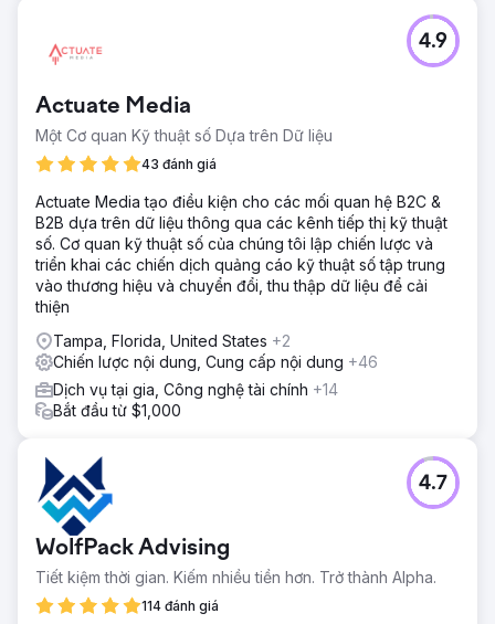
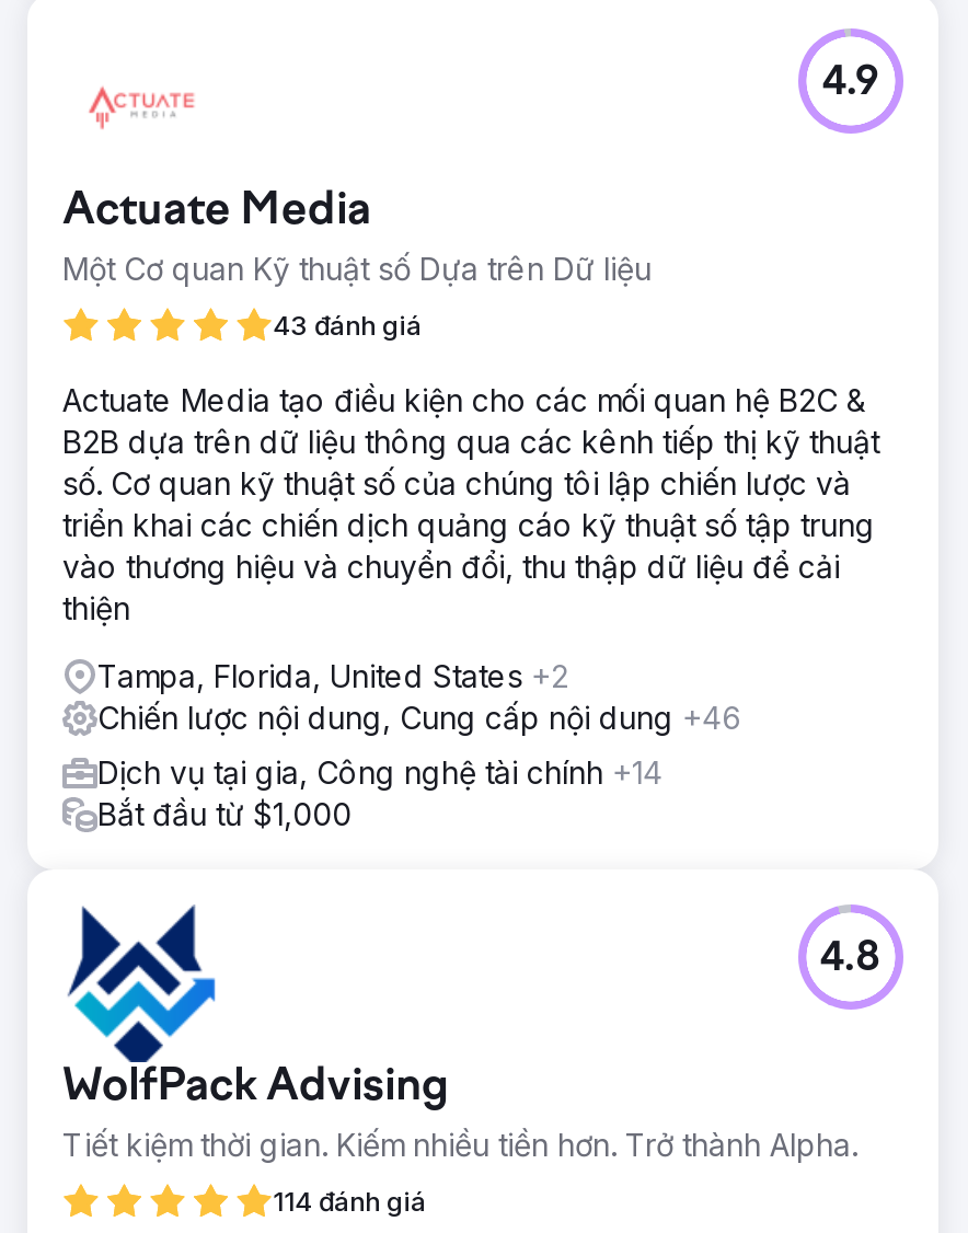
- 4.7
+ 4.8
